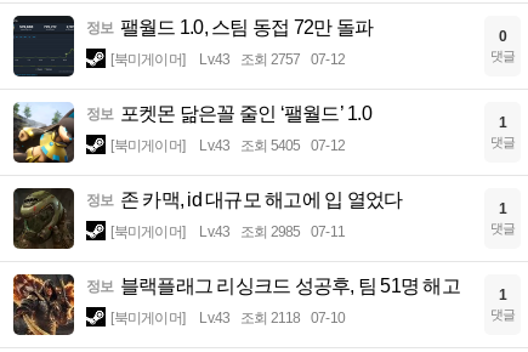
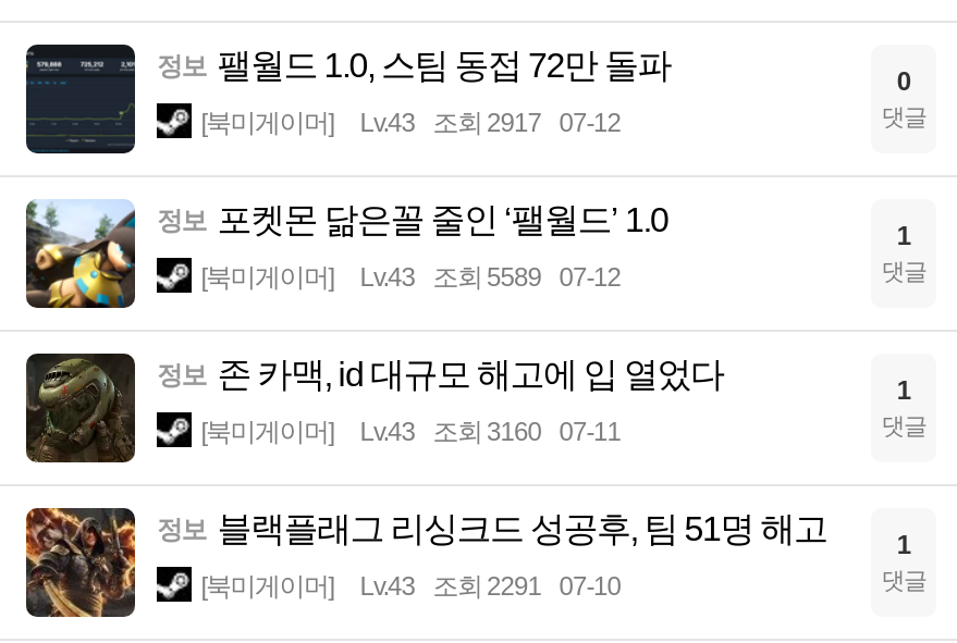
- [북미게이머] Lv.43 조회 2757 07-12
+ [북미게이머] Lv.43 조회 2917 07-12

- [북미게이머] Lv.43 조회 5405 07-12
+ [북미게이머] Lv.43 조회 5589 07-12

- [북미게이머] Lv.43 조회 2985 07-11
+ [북미게이머] Lv.43 조회 3160 07-11

- [북미게이머] Lv.43 조회 2118 07-10
+ [북미게이머] Lv.43 조회 2291 07-10
